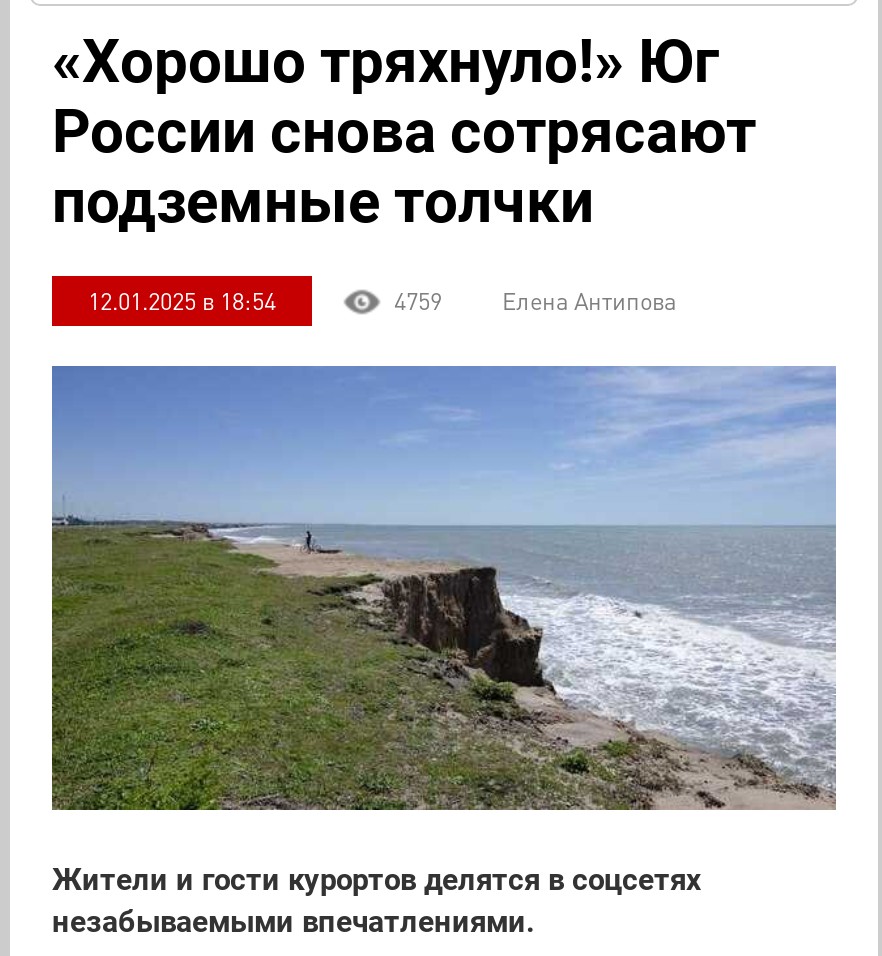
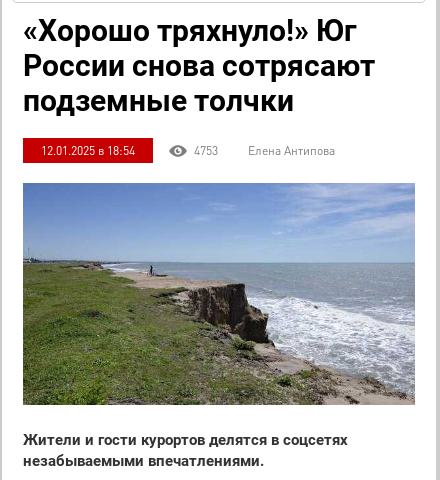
- 4759 Елена Антипова
+ 4753 Елена Антипова
